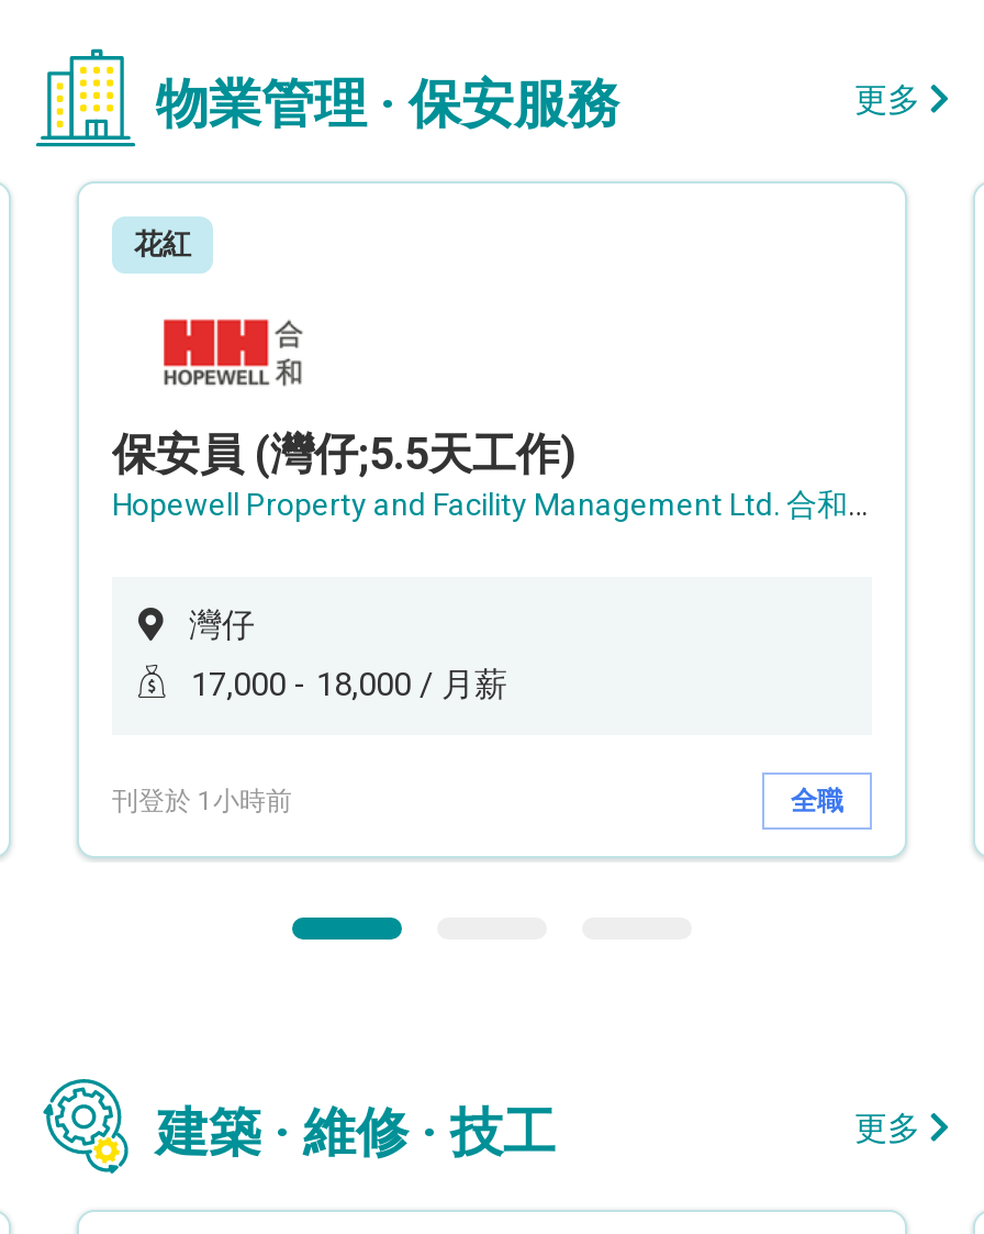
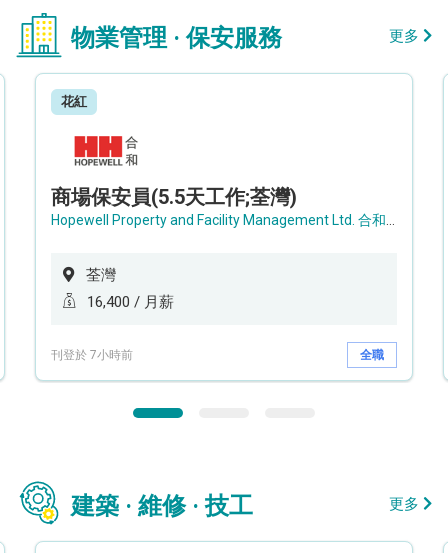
- 保安員 (灣仔;5.5天工作)
+ 商場保安員(5.5天工作;荃灣)

- 灣仔
+ 荃灣

- 17,000 - 18,000 / 月薪
+ 16,400 / 月薪

- 刊登於 1小時前
+ 刊登於 7小時前
